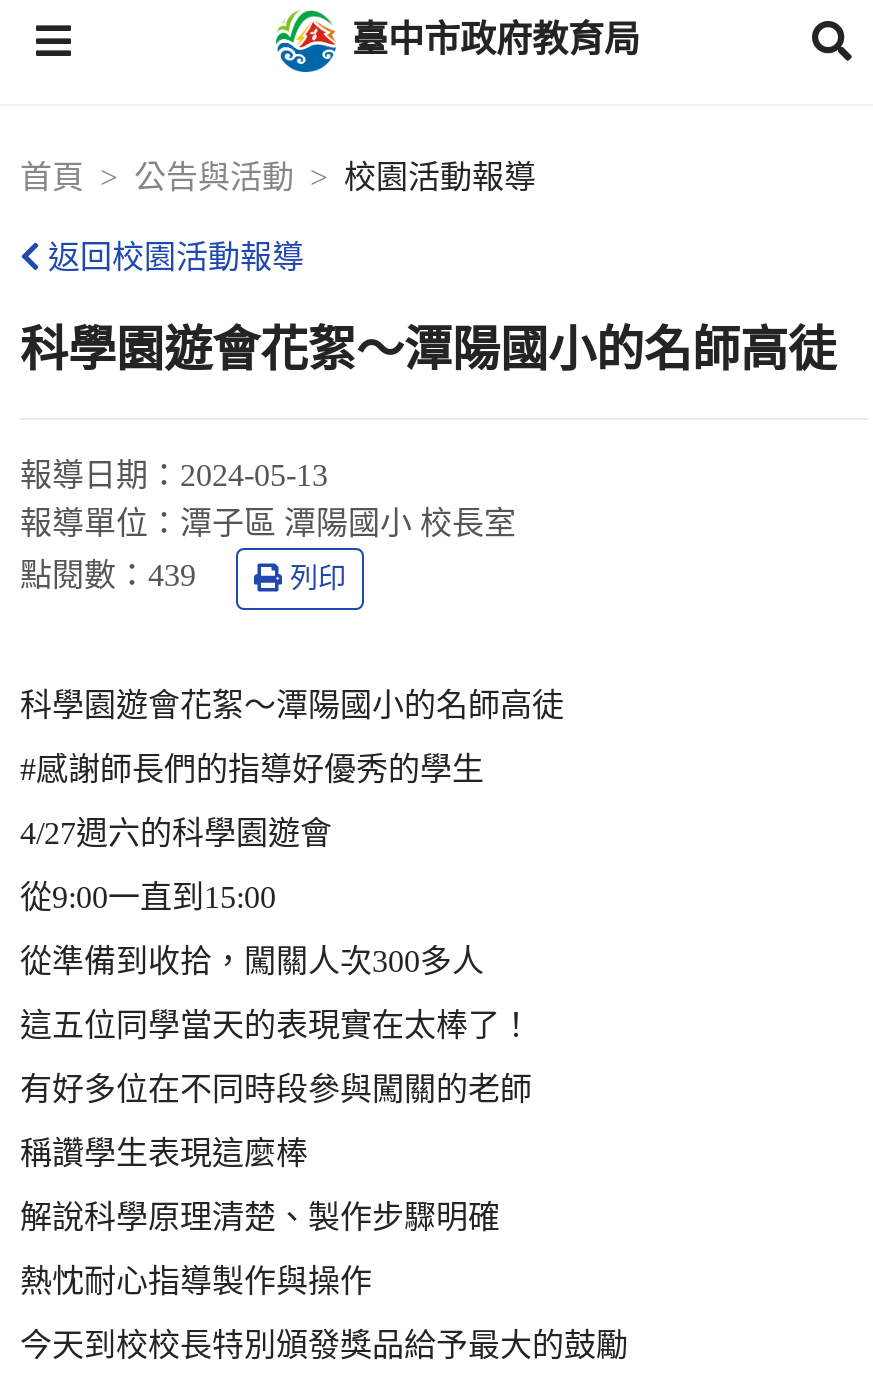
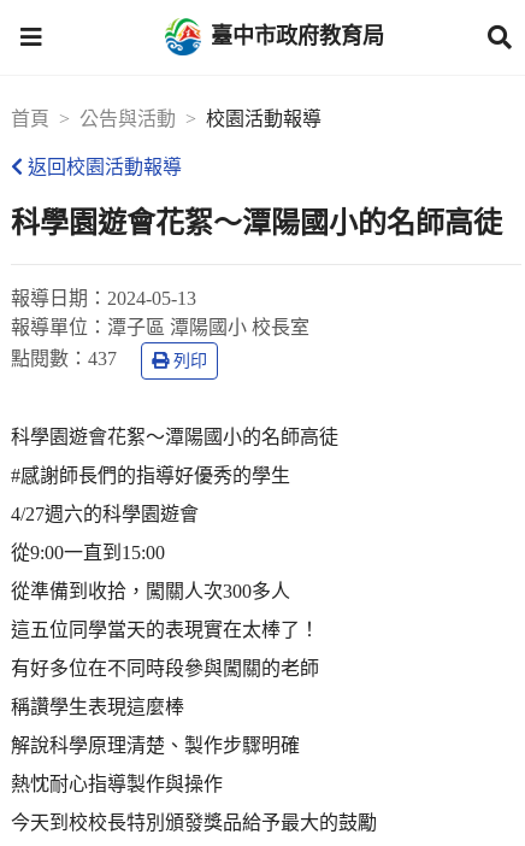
- 點閱數：439
+ 點閱數：437
